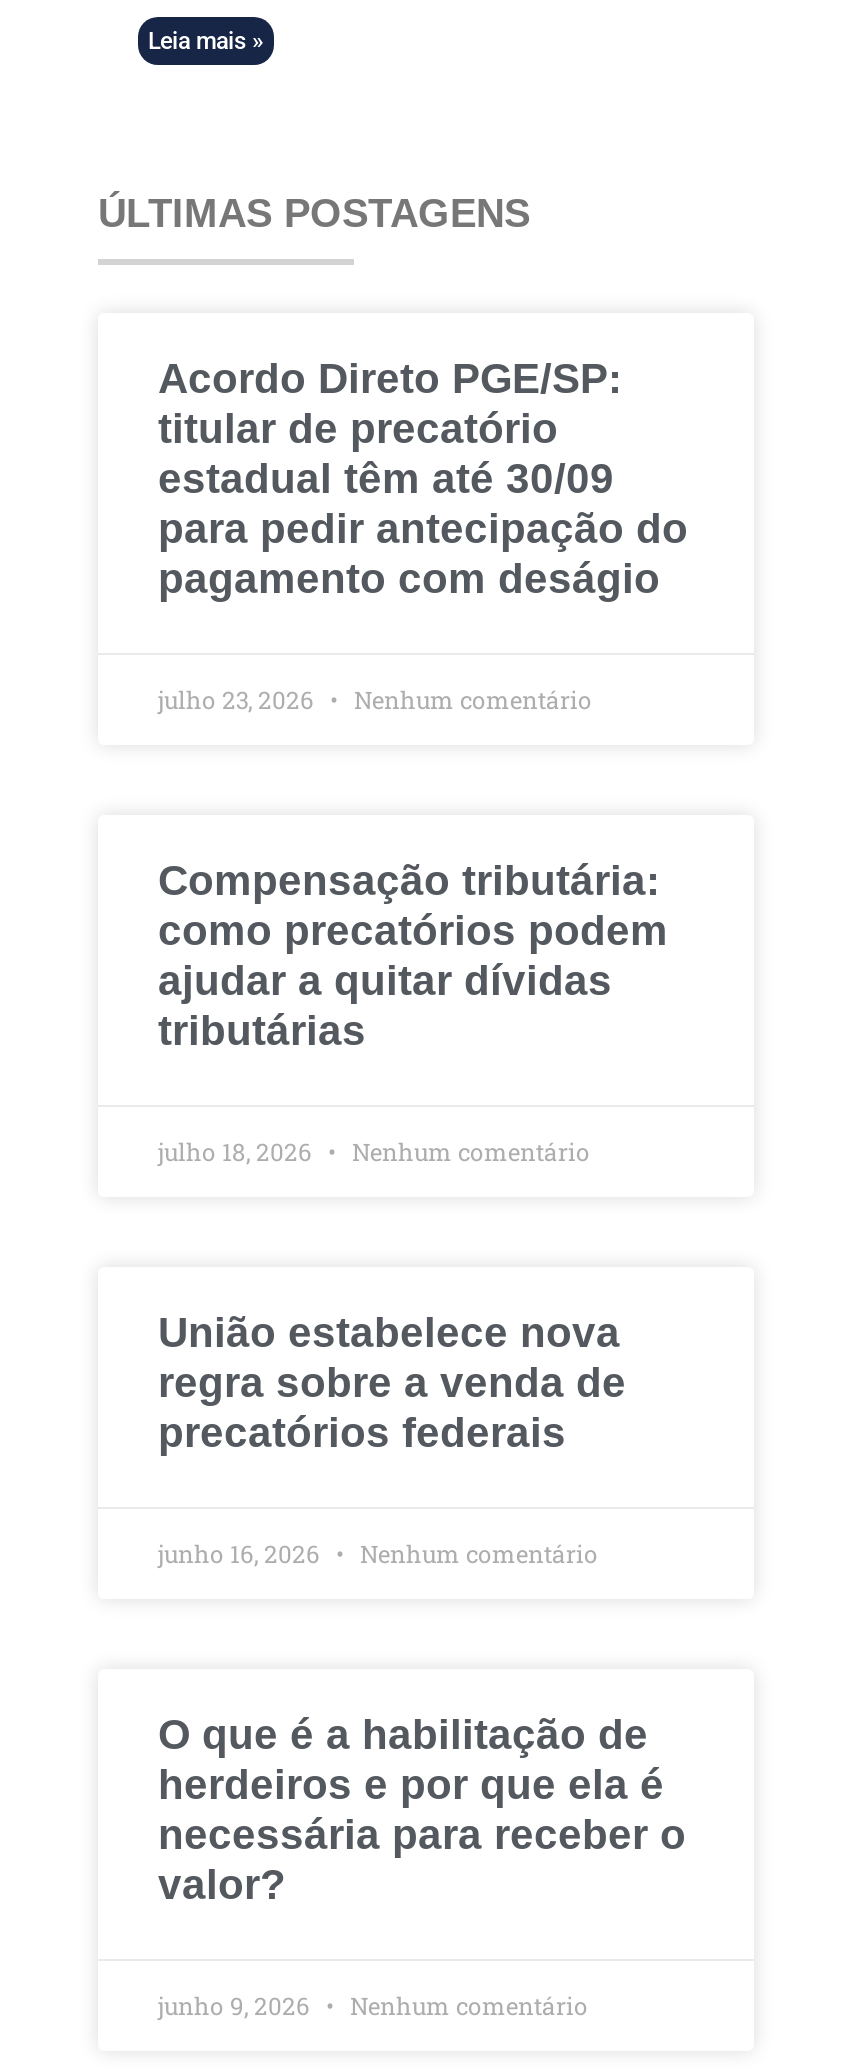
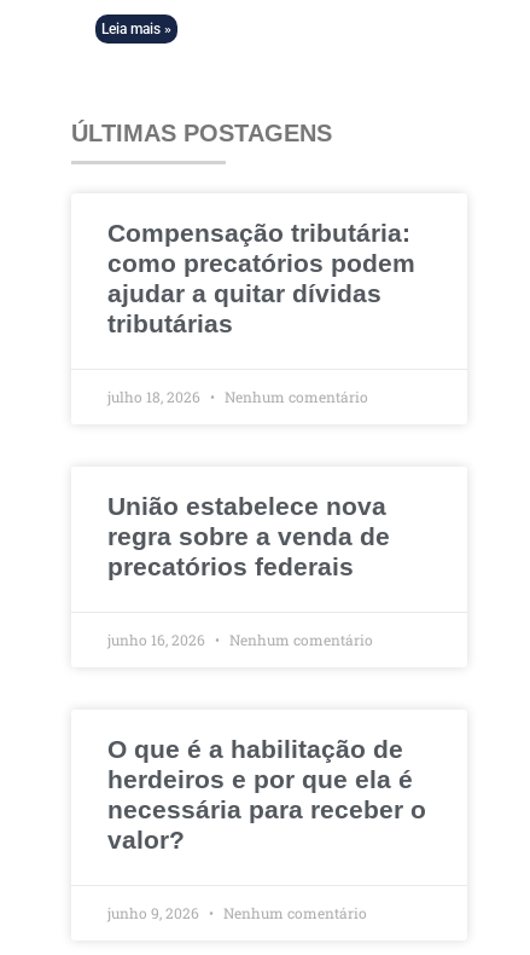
- Acordo Direto PGE/SP:
- titular de precatório
- estadual têm até 30/09
- para pedir antecipação do
- pagamento com deságio
- julho 23, 2026
- Nenhum comentário
